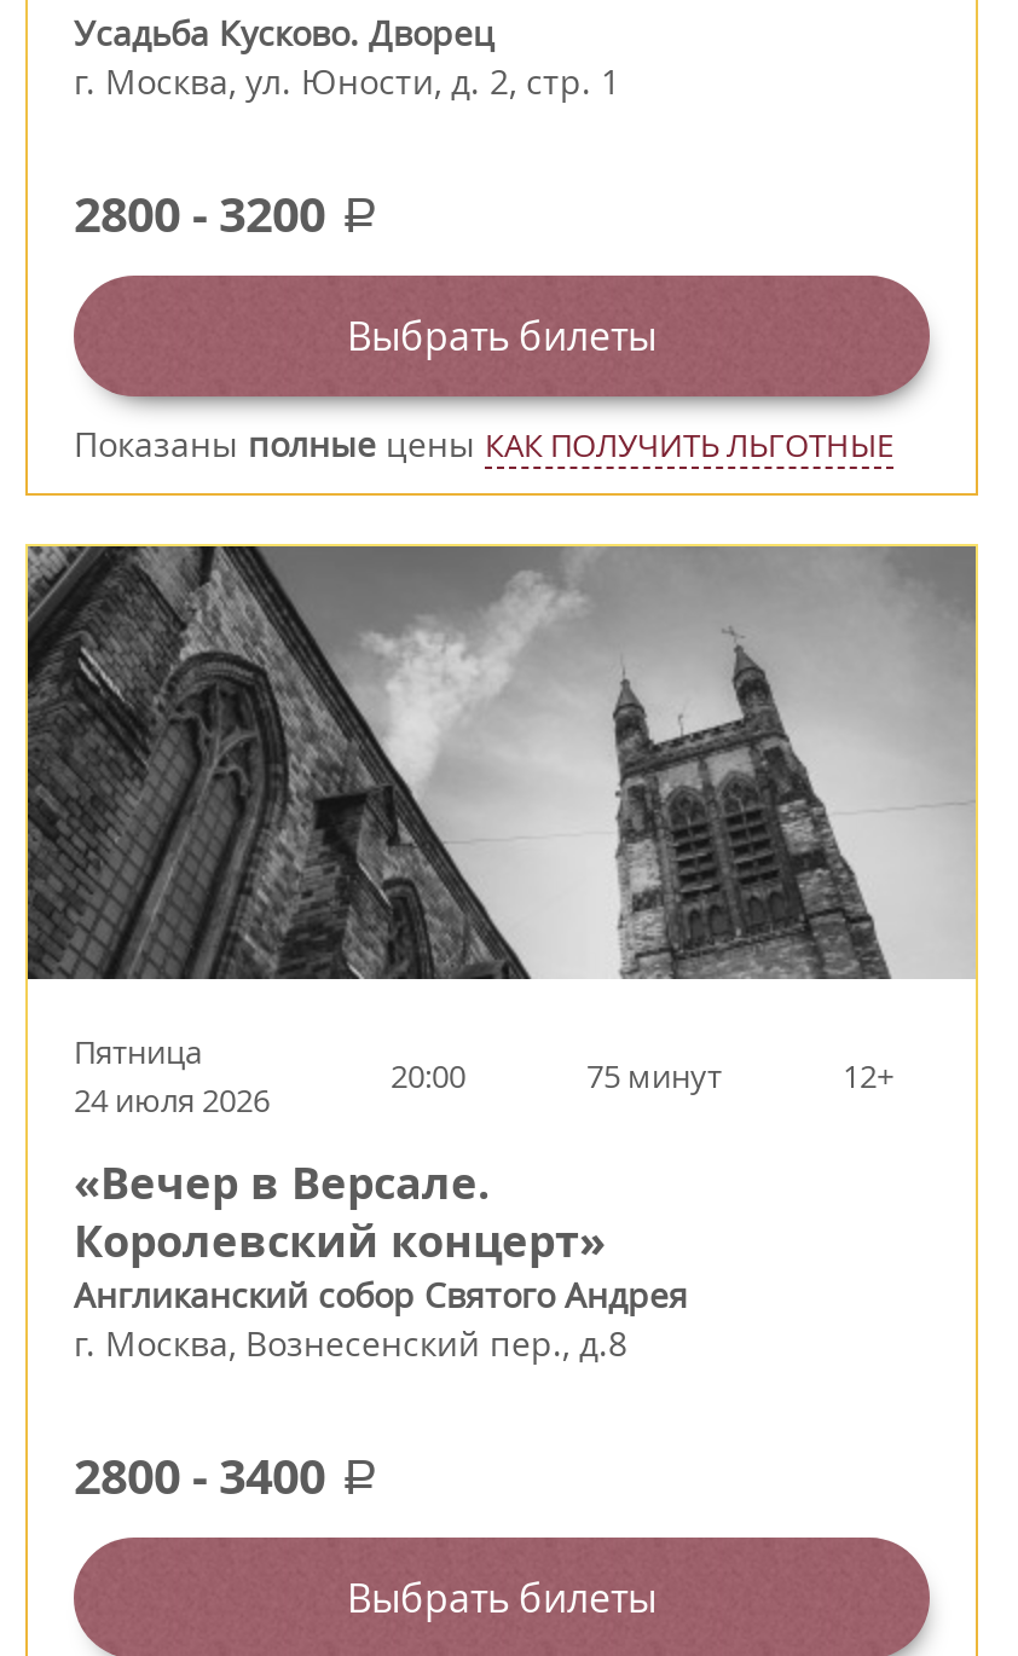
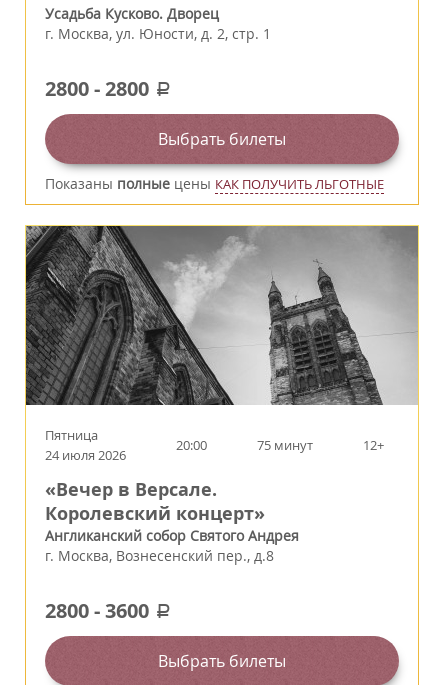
- 2800 - 3200 a
+ 2800 - 2800 a

- 2800 - 3400 a
+ 2800 - 3600 a
